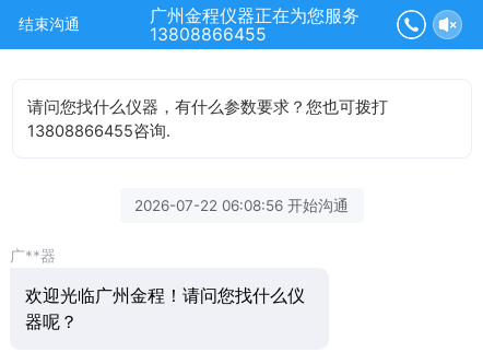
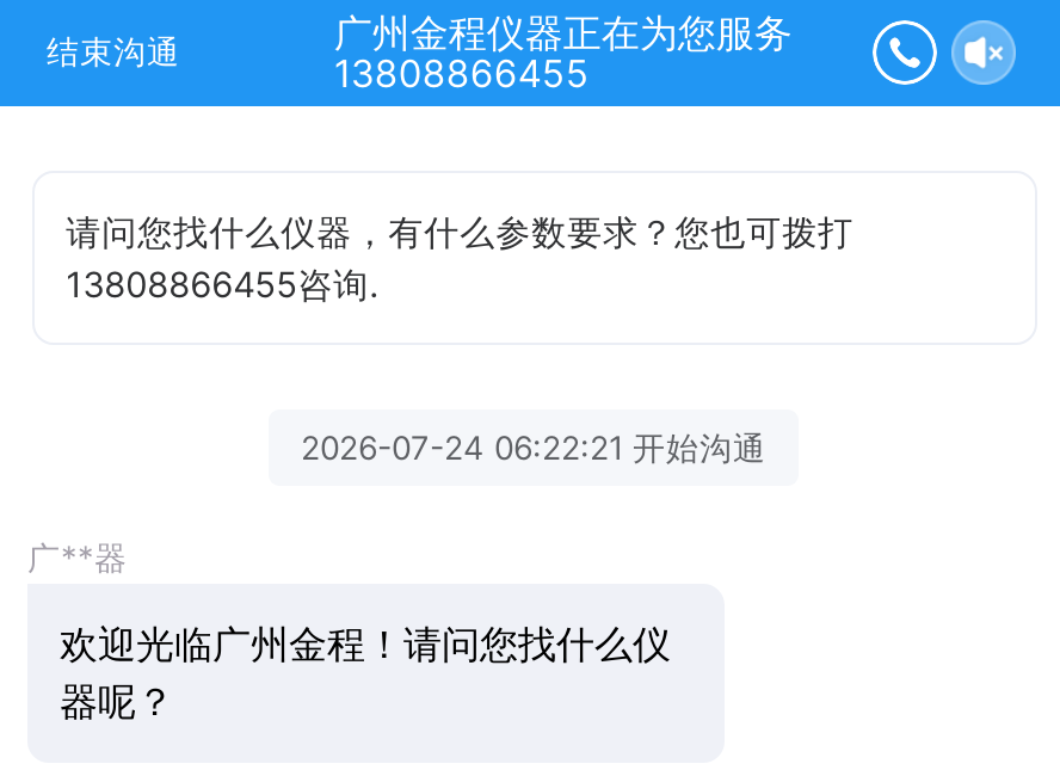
- 2026-07-22 06:08:56 开始沟通
+ 2026-07-24 06:22:21 开始沟通
